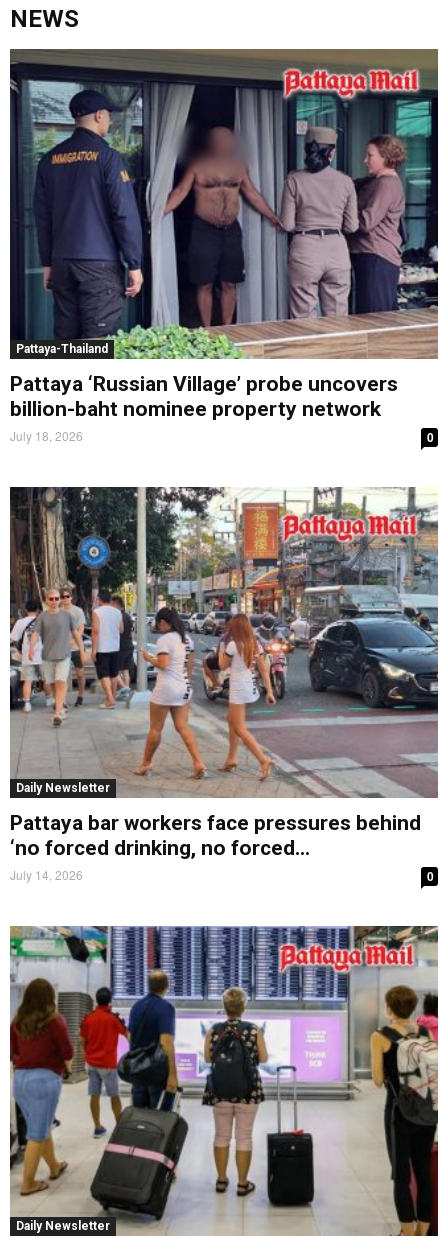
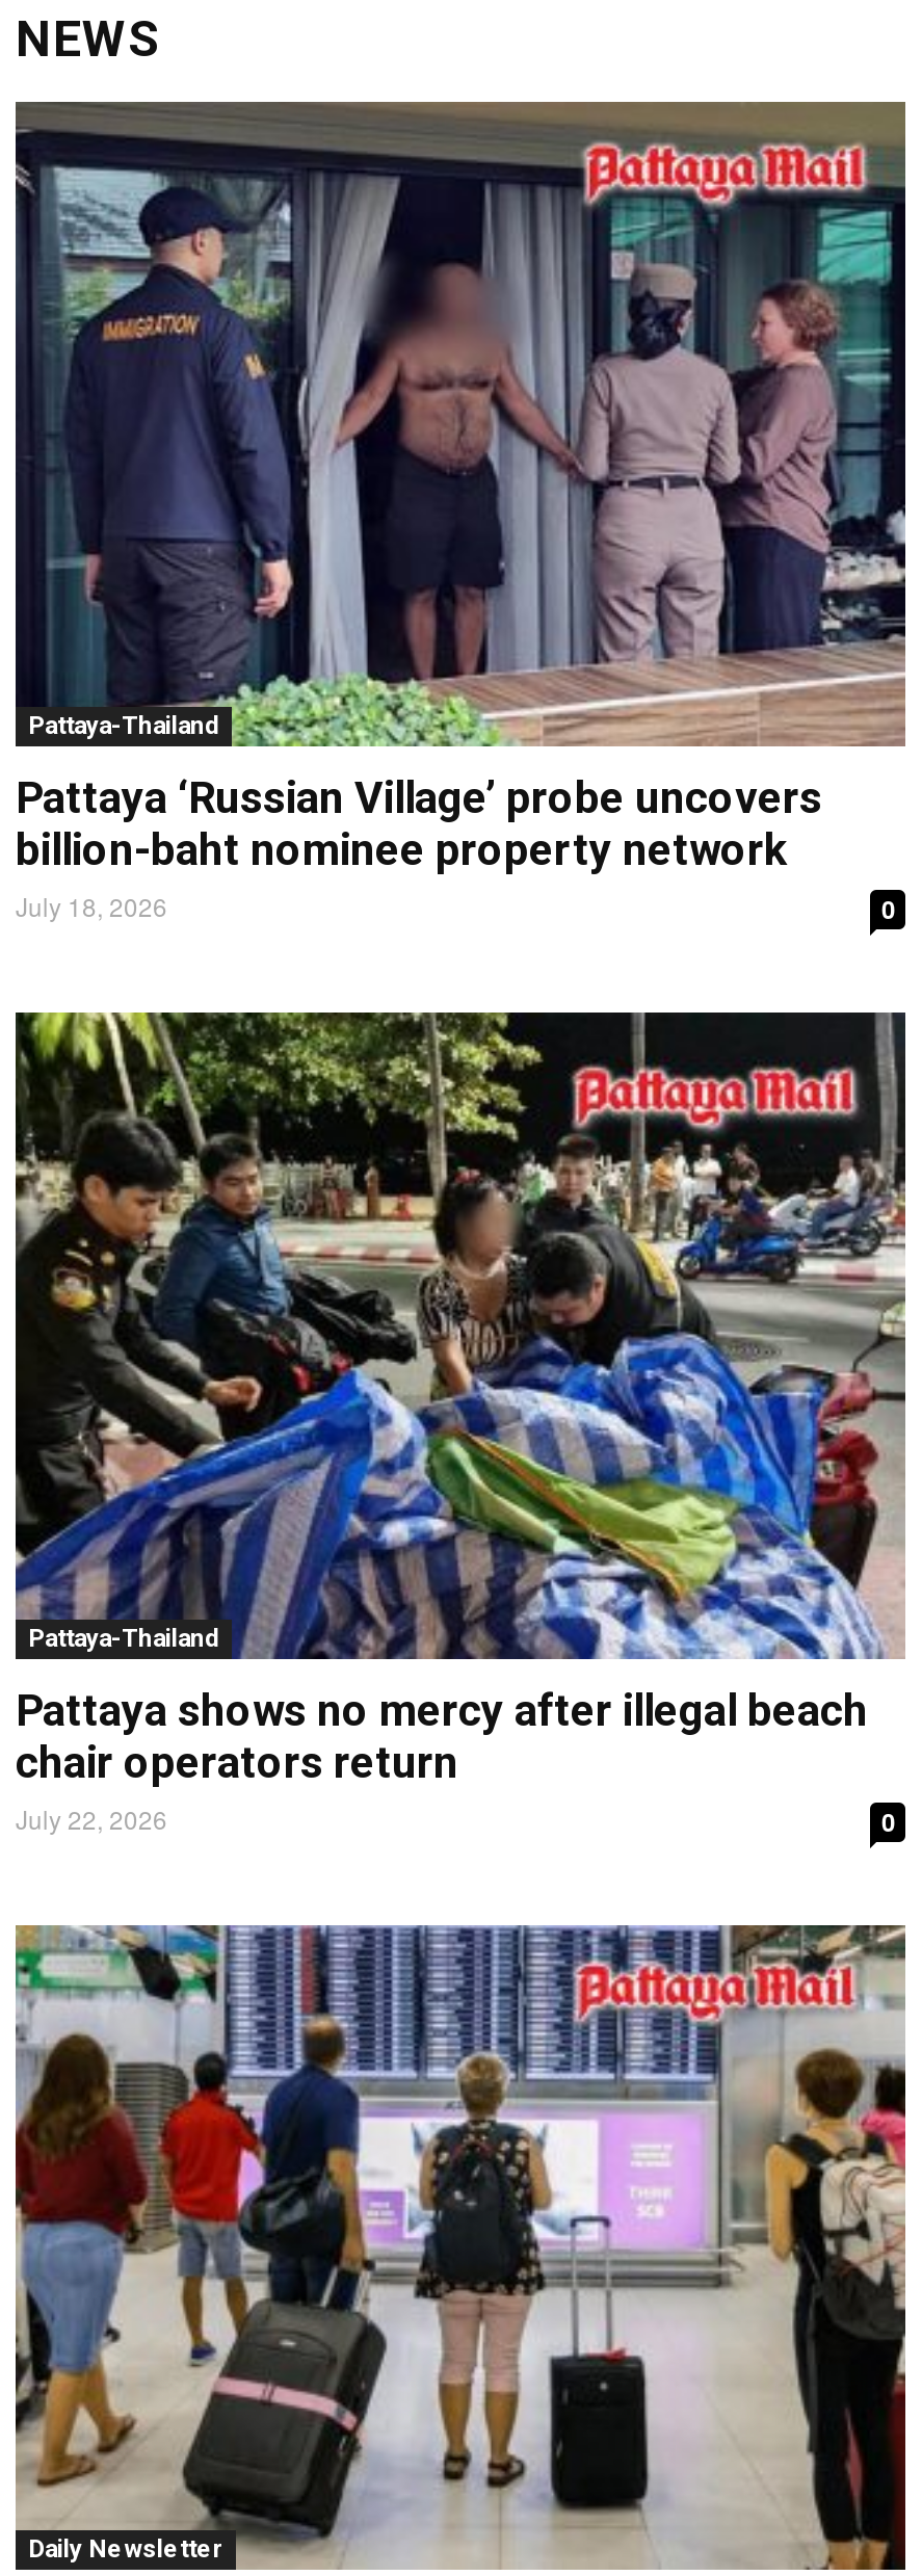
- [image]
- Daily Newsletter
+ [image]
+ Pattaya-Thailand

- Pattaya bar workers face pressures behind
- ‘no forced drinking, no forced...
- July 14, 2026
+ Pattaya shows no mercy after illegal beach
+ chair operators return
+ July 22, 2026
